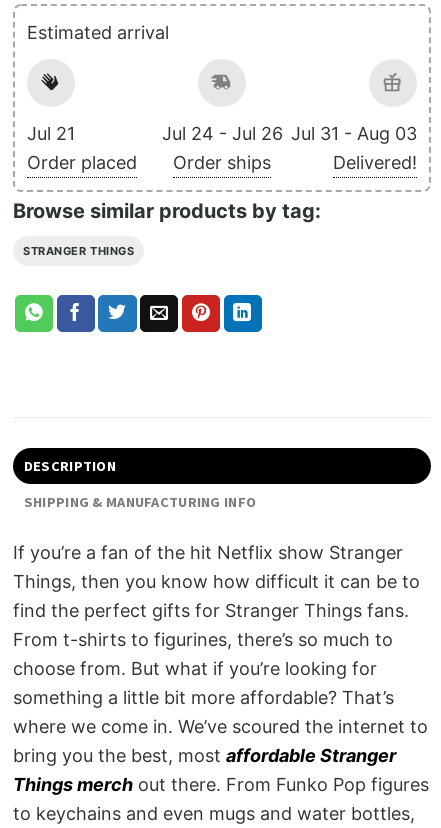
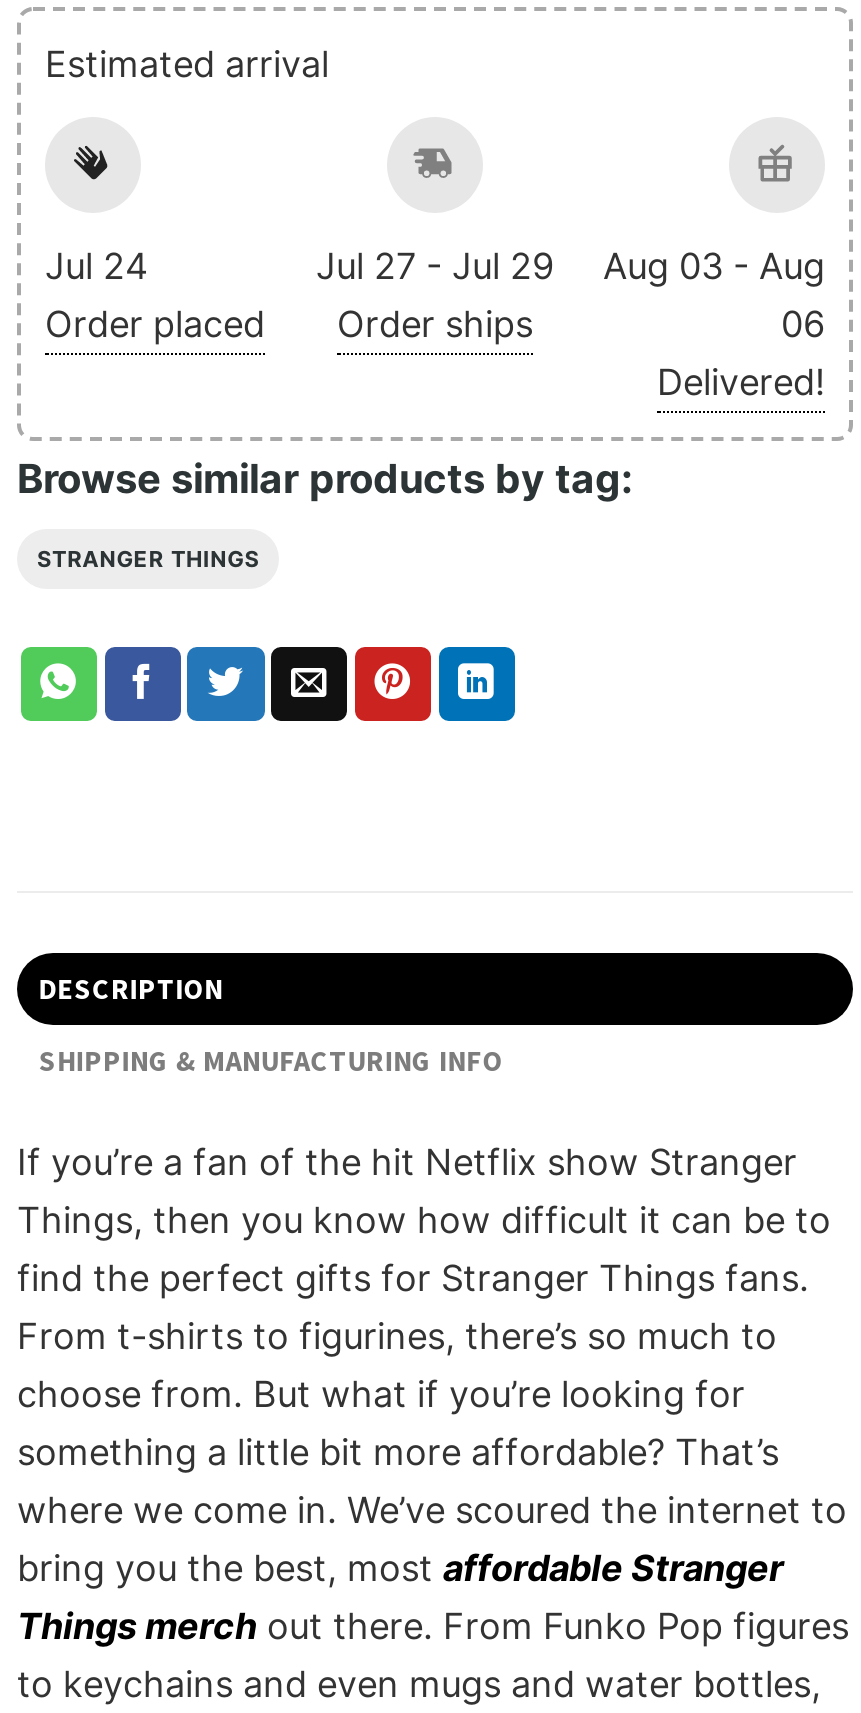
- Jul 21
+ Jul 24

- Jul 24 - Jul 26
+ Jul 27 - Jul 29

- Jul 31 - Aug 03
+ Aug 03 - Aug
+ 06
